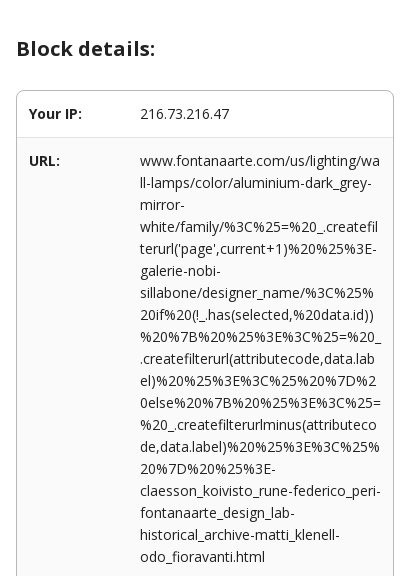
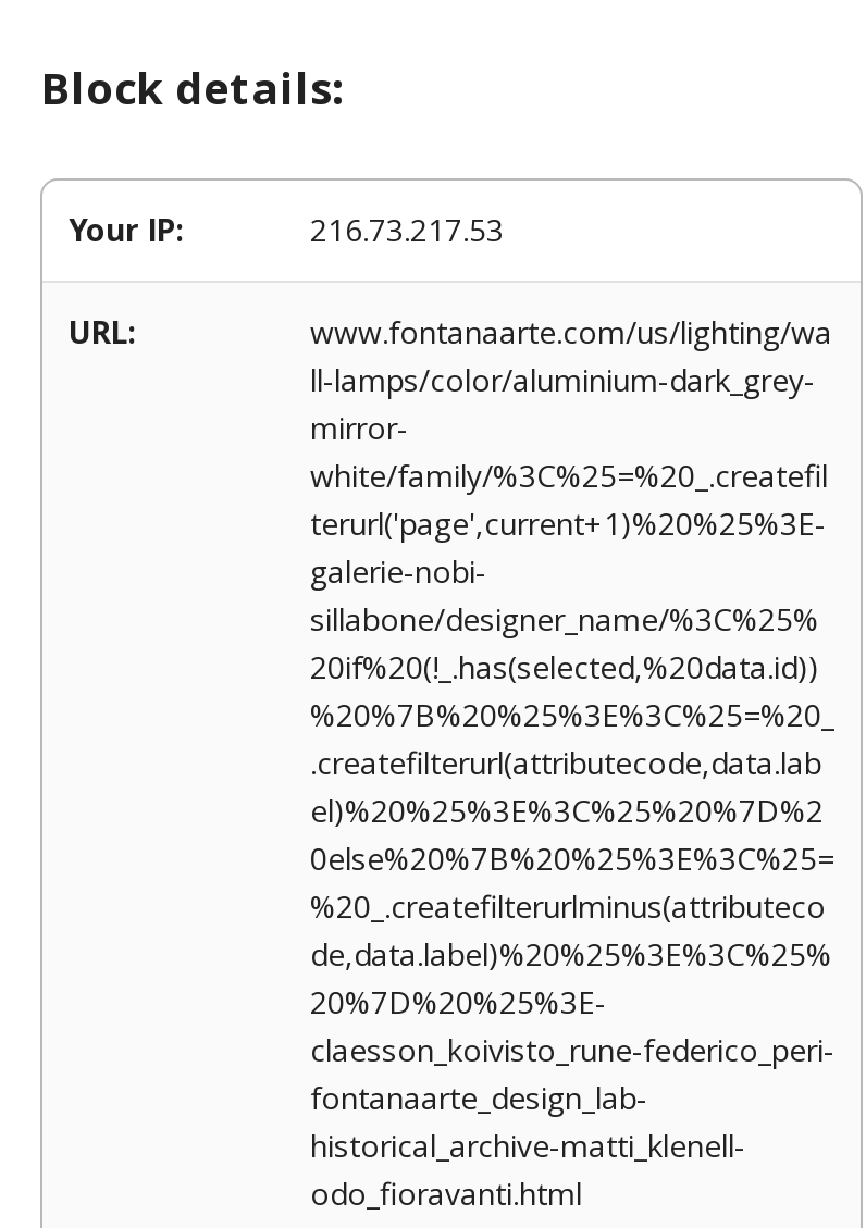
- 216.73.216.47
+ 216.73.217.53
